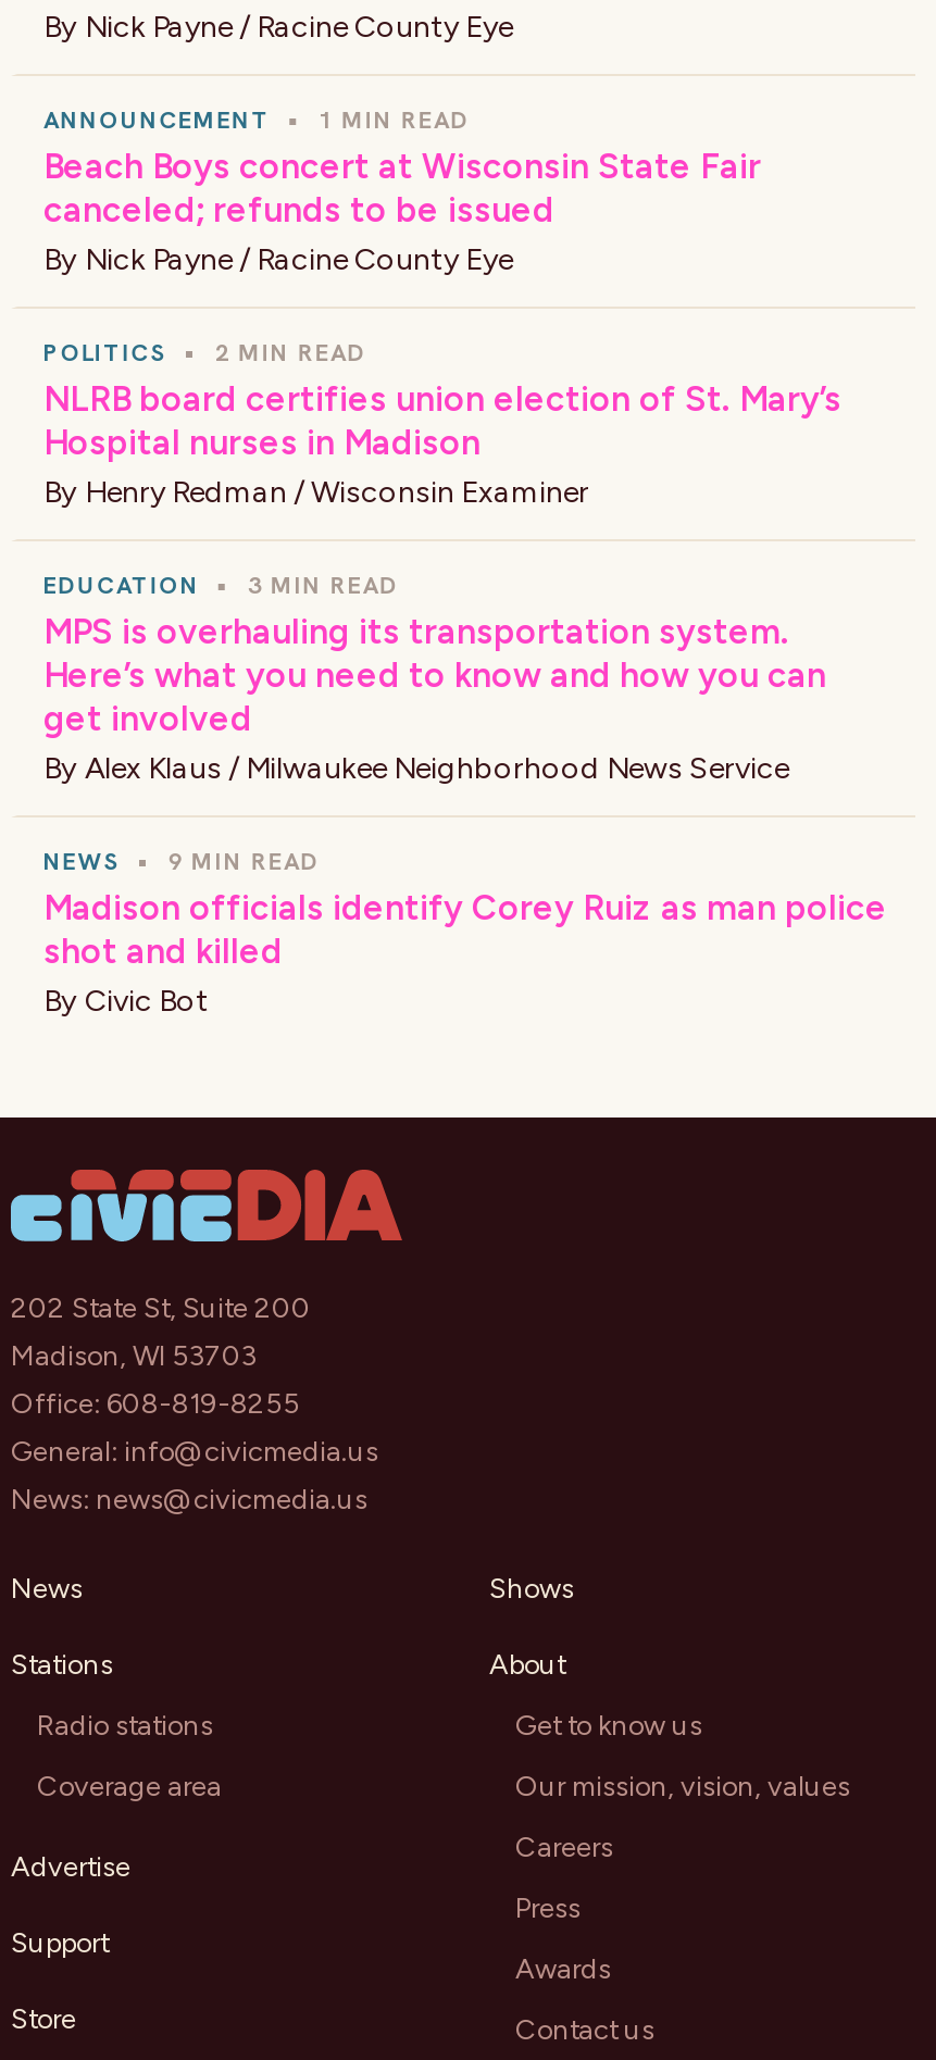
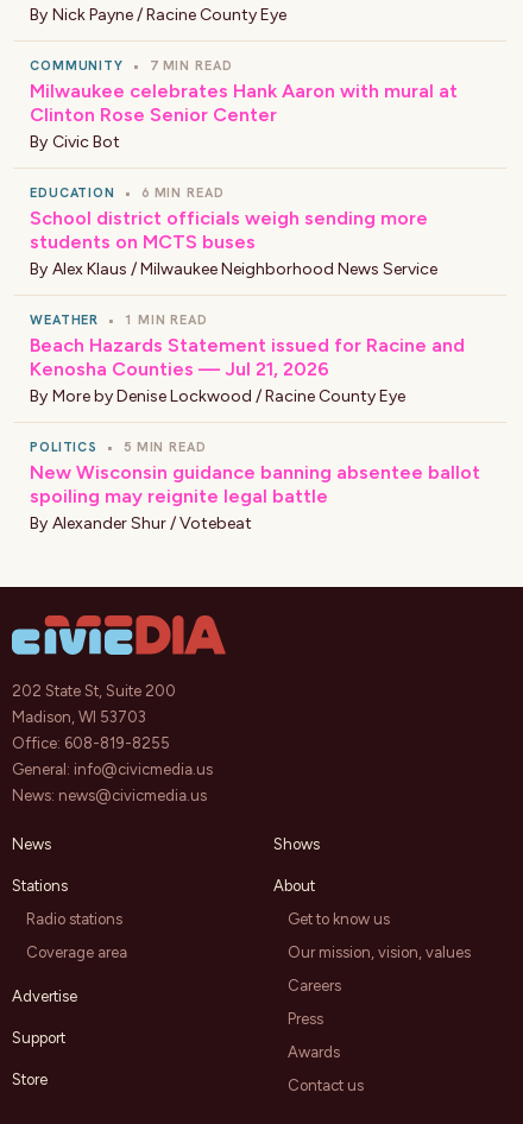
- ANNOUNCEMENT • 1 MIN READ
- Beach Boys concert at Wisconsin State Fair
- canceled; refunds to be issued
- By Nick Payne / Racine County Eye
- POLITICS • 2 MIN READ
- NLRB board certifies union election of St. Mary’s
- Hospital nurses in Madison
- By Henry Redman / Wisconsin Examiner
- EDUCATION • 3 MIN READ
- MPS is overhauling its transportation system.
- Here’s what you need to know and how you can
- get involved
- NEWS • 9 MIN READ
- Madison officials identify Corey Ruiz as man police
- shot and killed
+ COMMUNITY • 7 MIN READ
+ Milwaukee celebrates Hank Aaron with mural at
+ Clinton Rose Senior Center

moved down: By Alex Klaus / Milwaukee Neighborhood News Service

moved up: By Civic Bot

+ EDUCATION • 6 MIN READ
+ School district officials weigh sending more
+ students on MCTS buses
+ WEATHER • 1 MIN READ
+ Beach Hazards Statement issued for Racine and
+ Kenosha Counties — Jul 21, 2026
+ By More by Denise Lockwood / Racine County Eye
+ POLITICS • 5 MIN READ
+ New Wisconsin guidance banning absentee ballot
+ spoiling may reignite legal battle
+ By Alexander Shur / Votebeat
